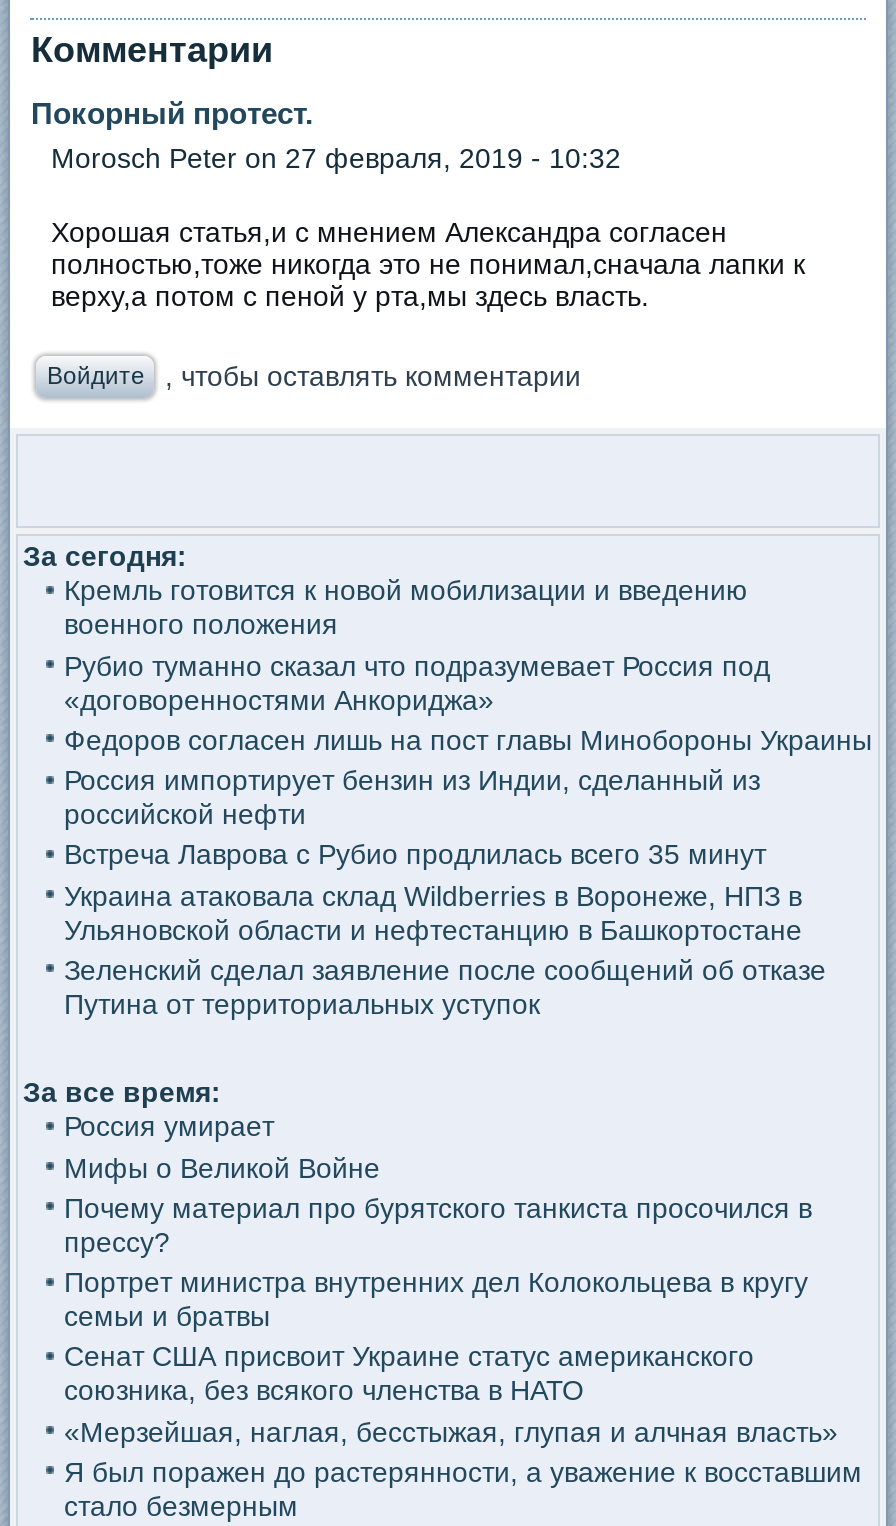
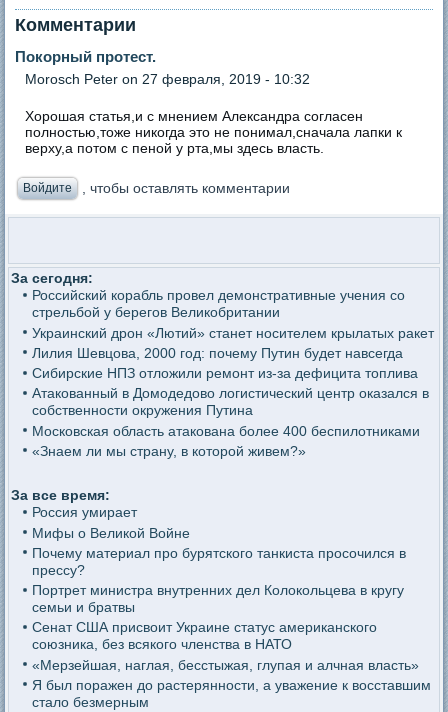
- Кремль готовится к новой мобилизации и введению
- военного положения
- Рубио туманно сказал что подразумевает Россия под
- «договоренностями Анкориджа»
- Федоров согласен лишь на пост главы Минобороны Украины
- Россия импортирует бензин из Индии, сделанный из
- российской нефти
- Встреча Лаврова с Рубио продлилась всего 35 минут
- Украина атаковала склад Wildberries в Воронеже, НПЗ в
- Ульяновской области и нефтестанцию в Башкортостане
- Зеленский сделал заявление после сообщений об отказе
- Путина от территориальных уступок
+ Российский корабль провел демонстративные учения со
+ стрельбой у берегов Великобритании
+ Украинский дрон «Лютий» станет носителем крылатых ракет
+ Лилия Шевцова, 2000 год: почему Путин будет навсегда
+ Сибирские НПЗ отложили ремонт из-за дефицита топлива
+ Атакованный в Домодедово логистический центр оказался в
+ собственности окружения Путина
+ Московская область атакована более 400 беспилотниками
+ «Знаем ли мы страну, в которой живем?»
